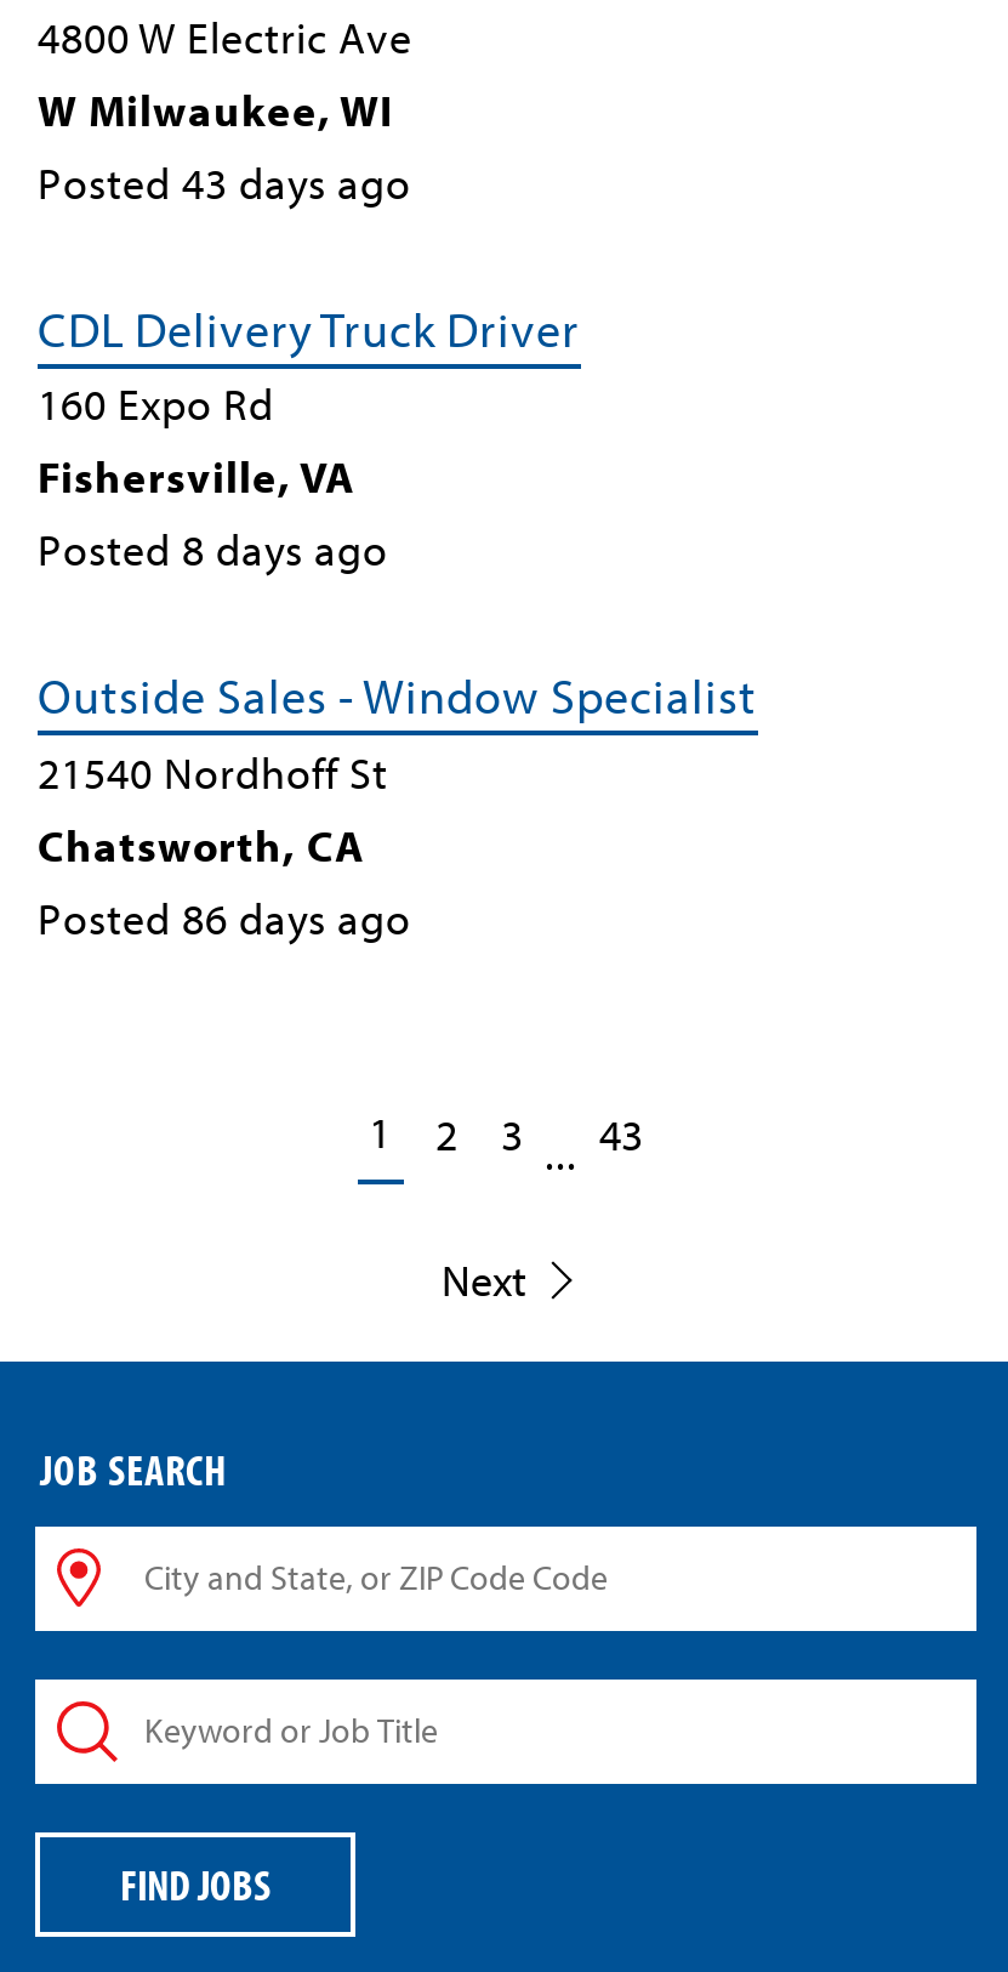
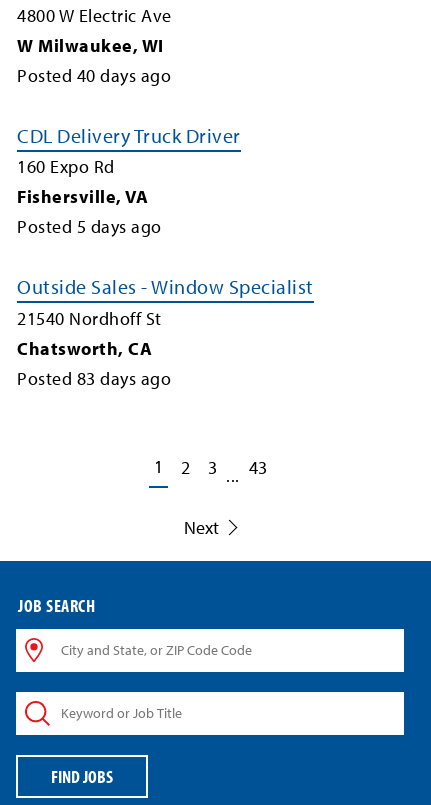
- Posted 43 days ago
+ Posted 40 days ago

- Posted 8 days ago
+ Posted 5 days ago

- Posted 86 days ago
+ Posted 83 days ago
